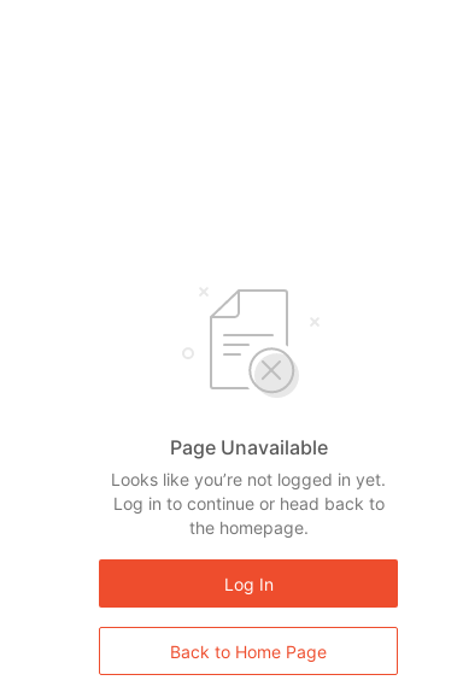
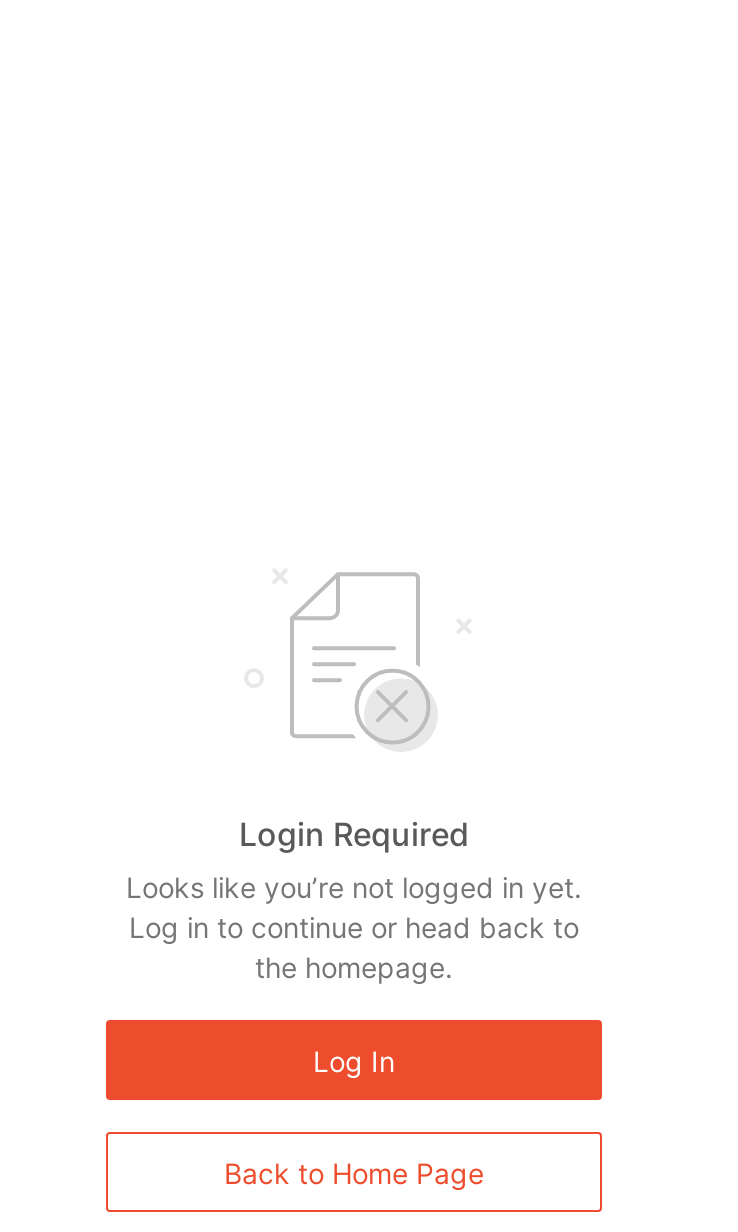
- Page Unavailable
+ Login Required
